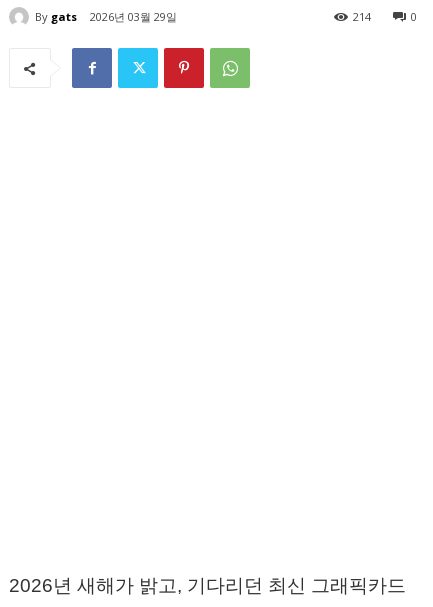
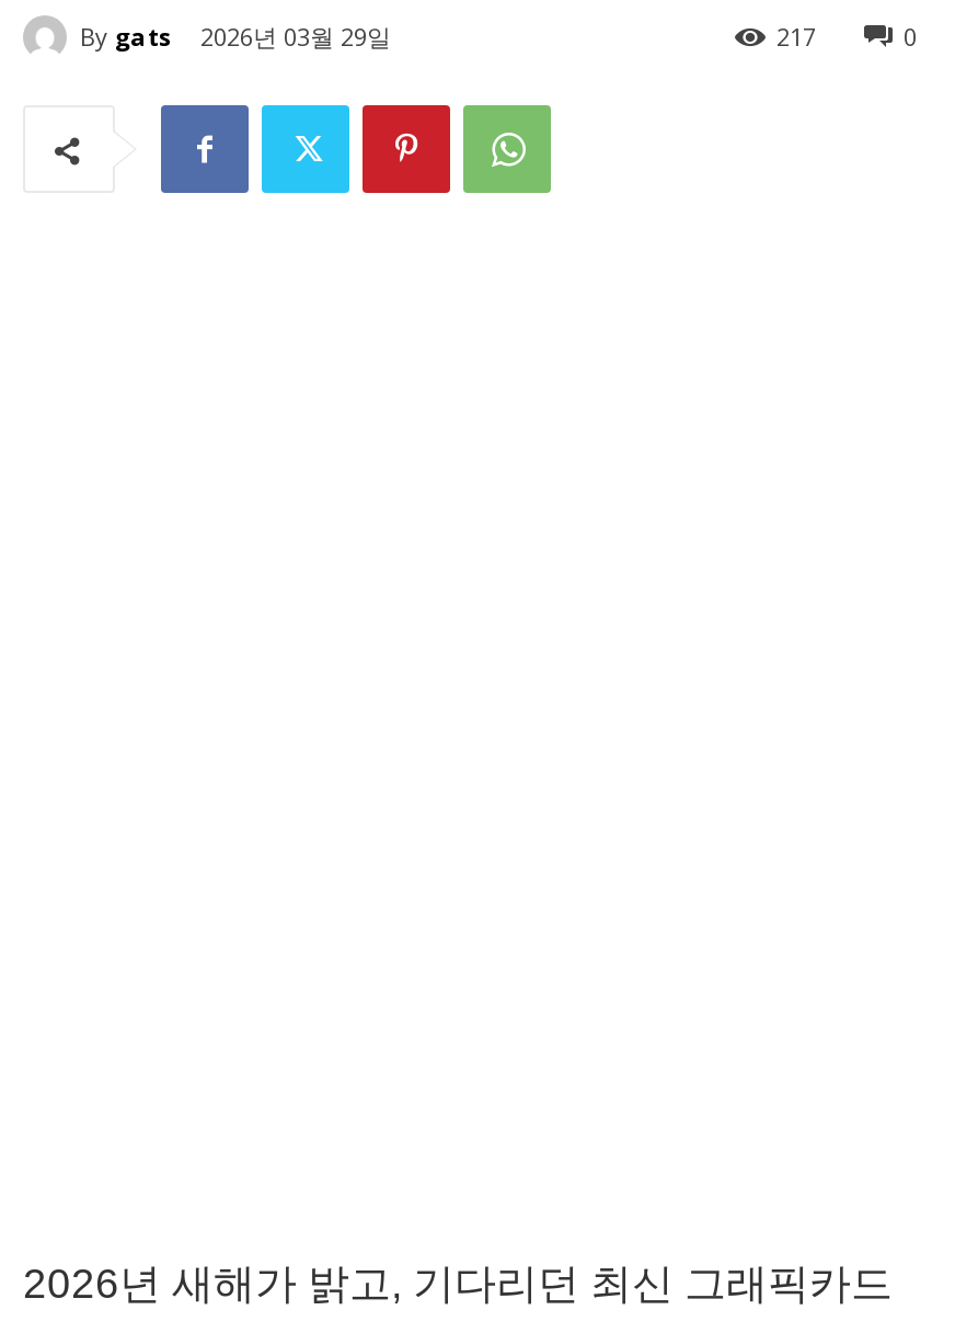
- 214
+ 217
